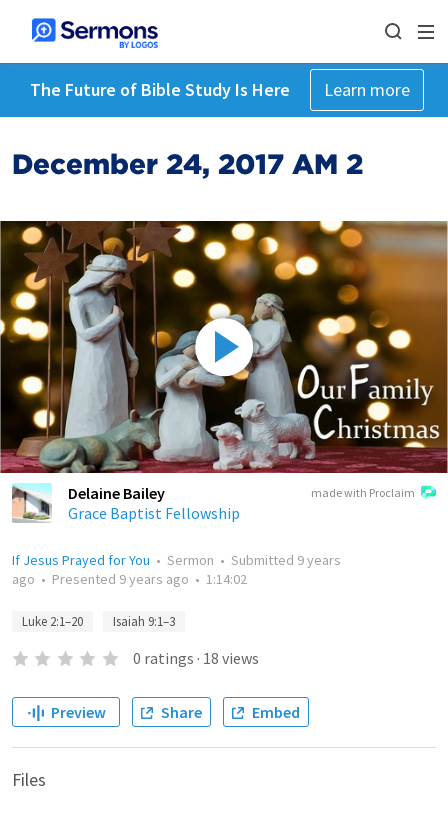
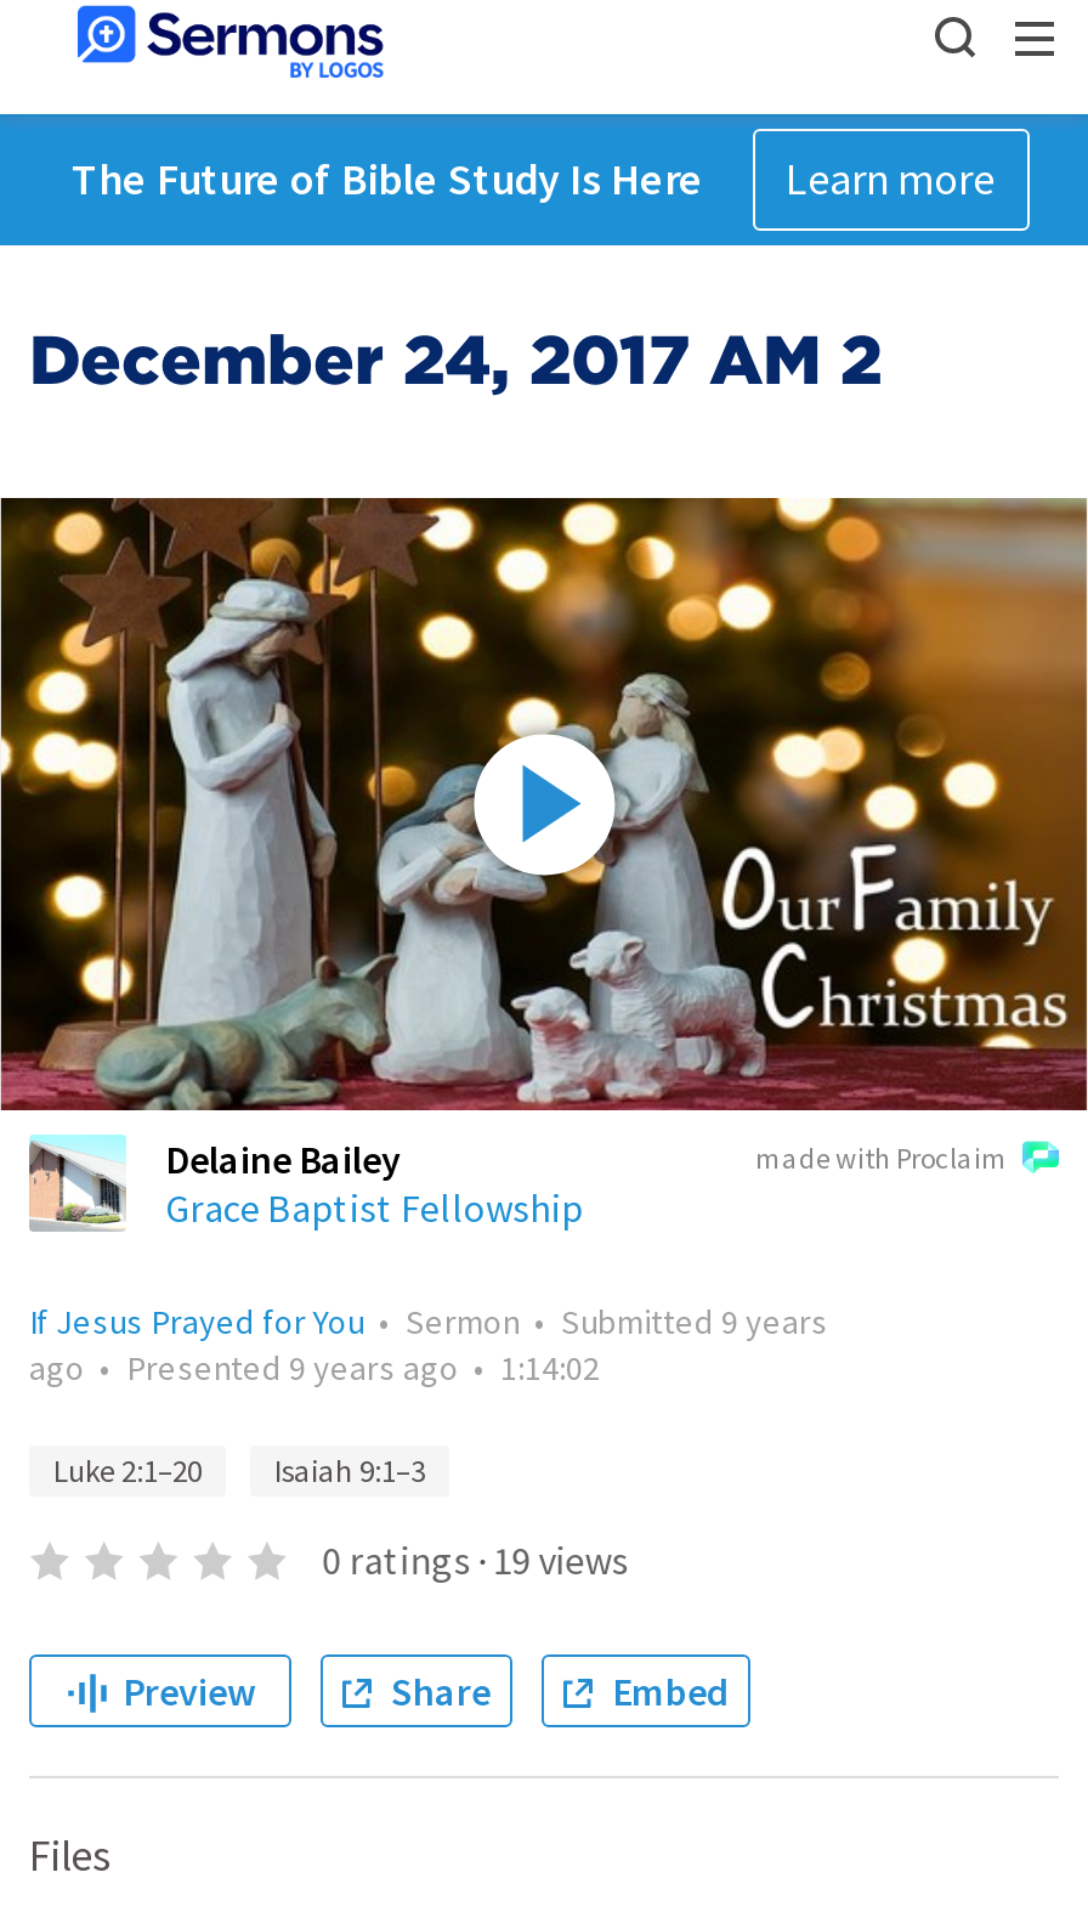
- 0 ratings · 18 views
+ 0 ratings · 19 views
